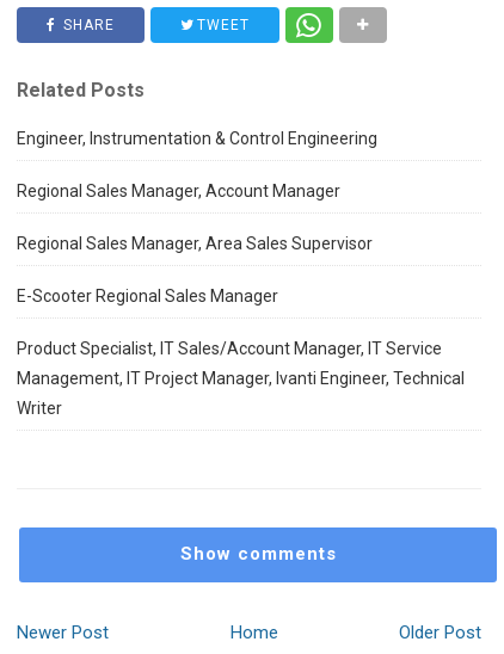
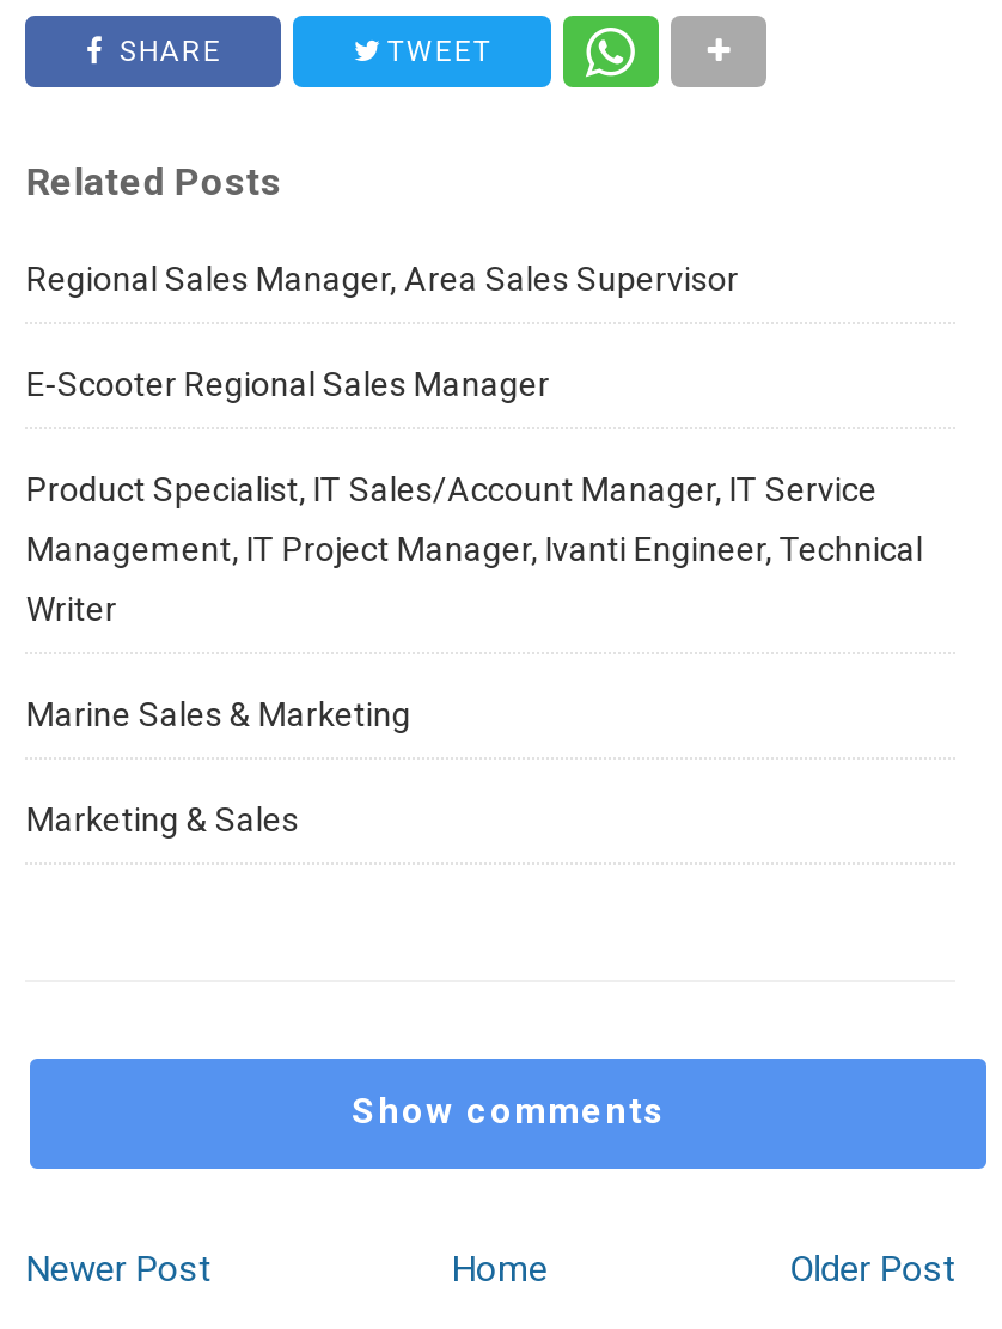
- Engineer, Instrumentation & Control Engineering
- Regional Sales Manager, Account Manager

moved up: Regional Sales Manager, Area Sales Supervisor | E-Scooter Regional Sales Manager | Product Specialist, IT Sales/Account Manager, IT Service | Management, IT Project Manager, Ivanti Engineer, Technical | Writer

+ Marine Sales & Marketing
+ Marketing & Sales
